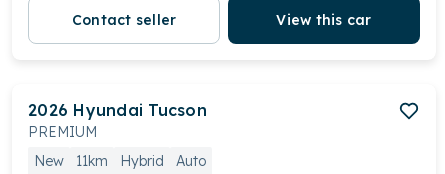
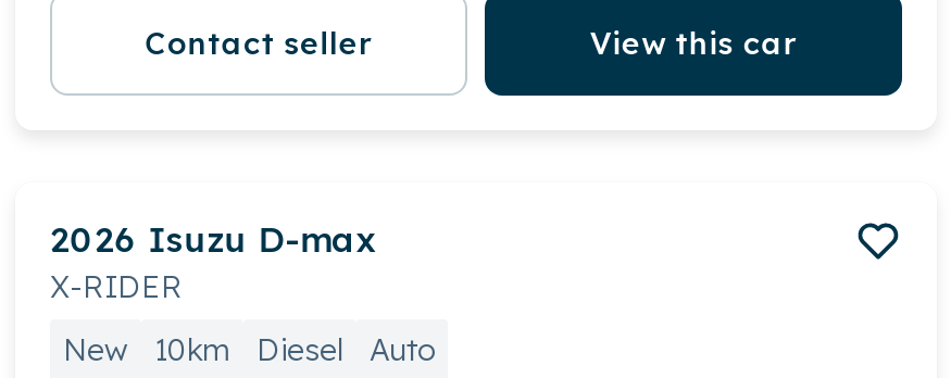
- 2026 Hyundai Tucson
- PREMIUM
+ 2026 Isuzu D-max
+ X-RIDER

- 11km
- Hybrid
+ 10km
+ Diesel
